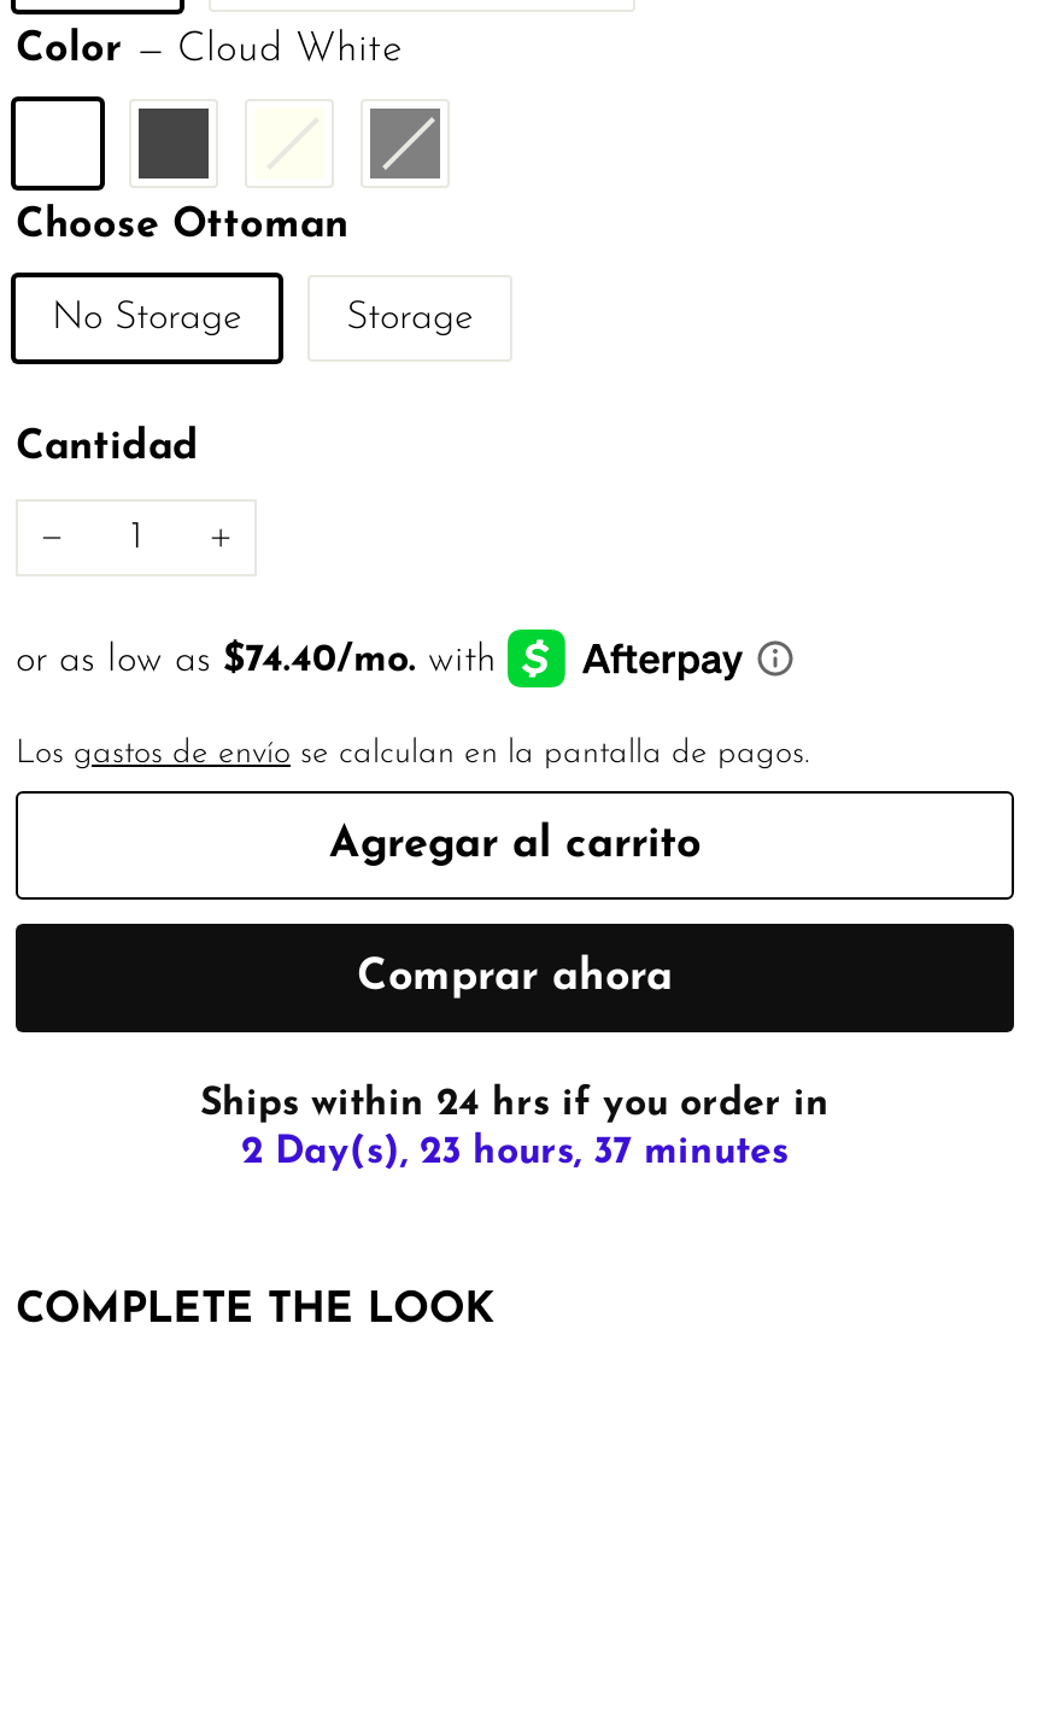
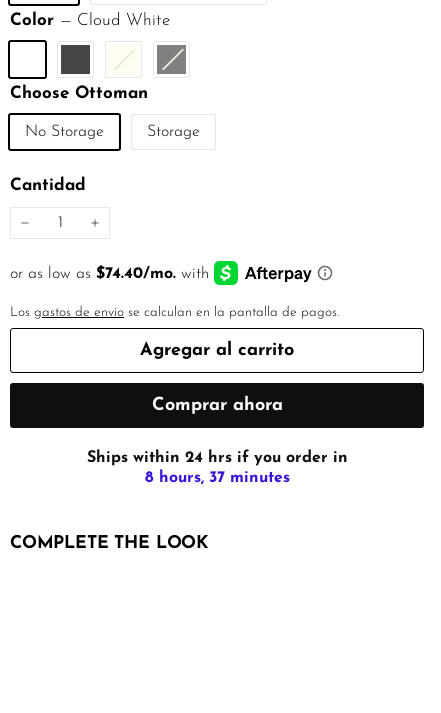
- 2 Day(s), 23 hours, 37 minutes
+ 8 hours, 37 minutes
